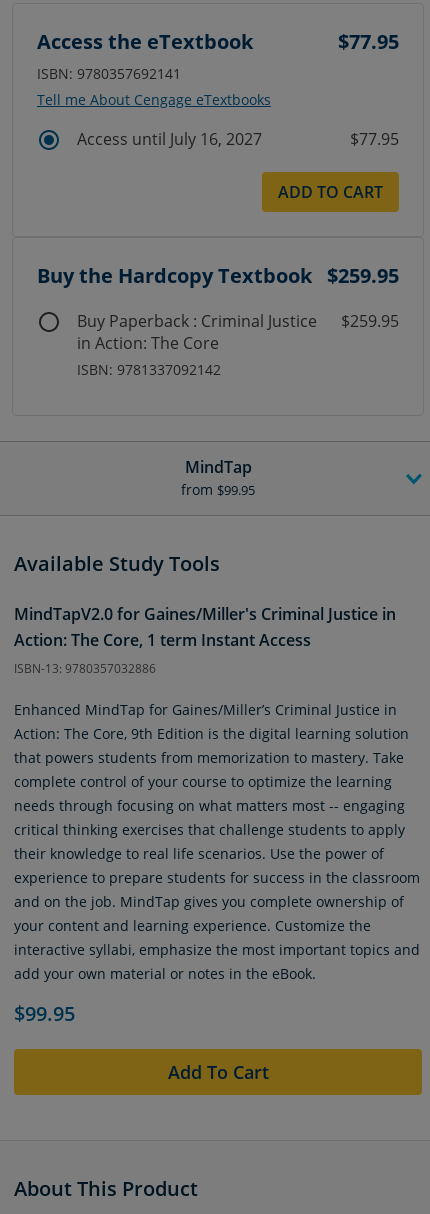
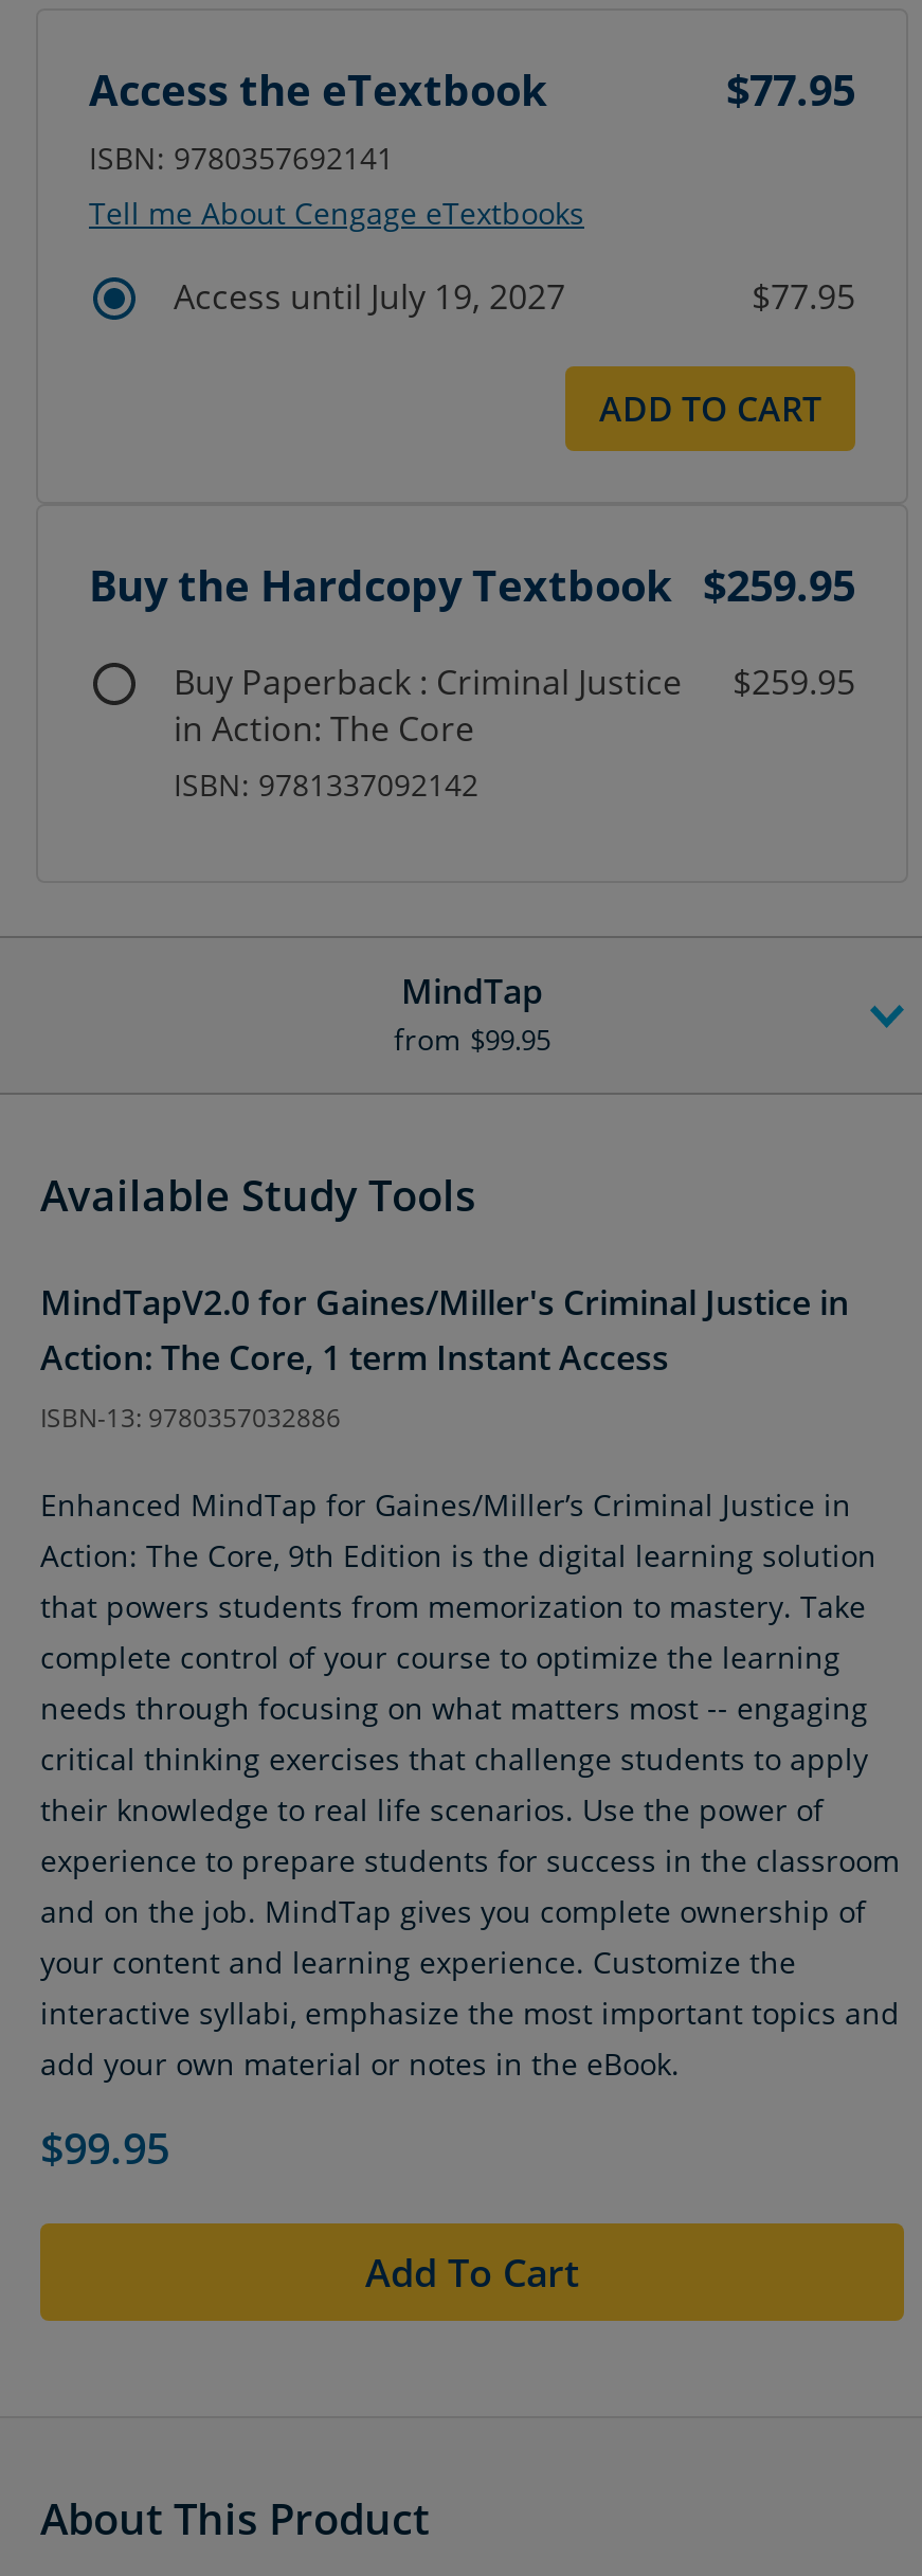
- Access until July 16, 2027
+ Access until July 19, 2027
